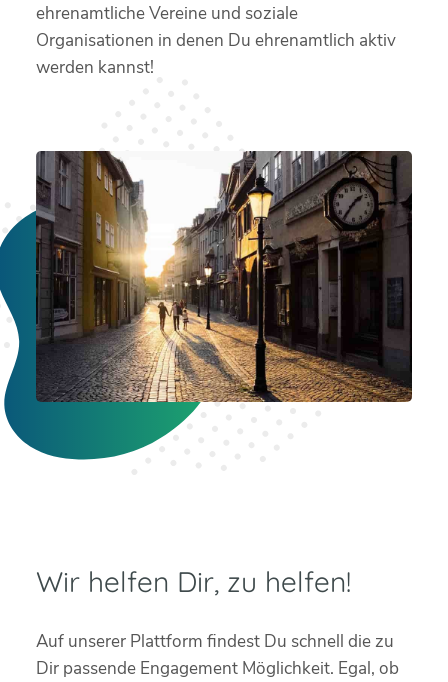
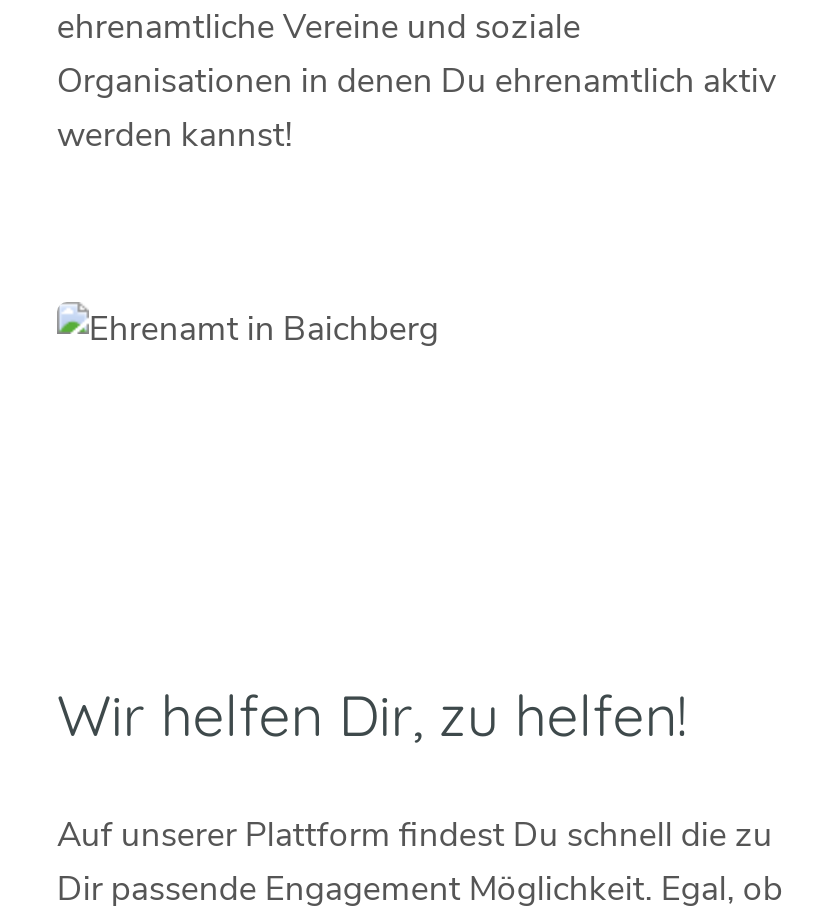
- [image]
